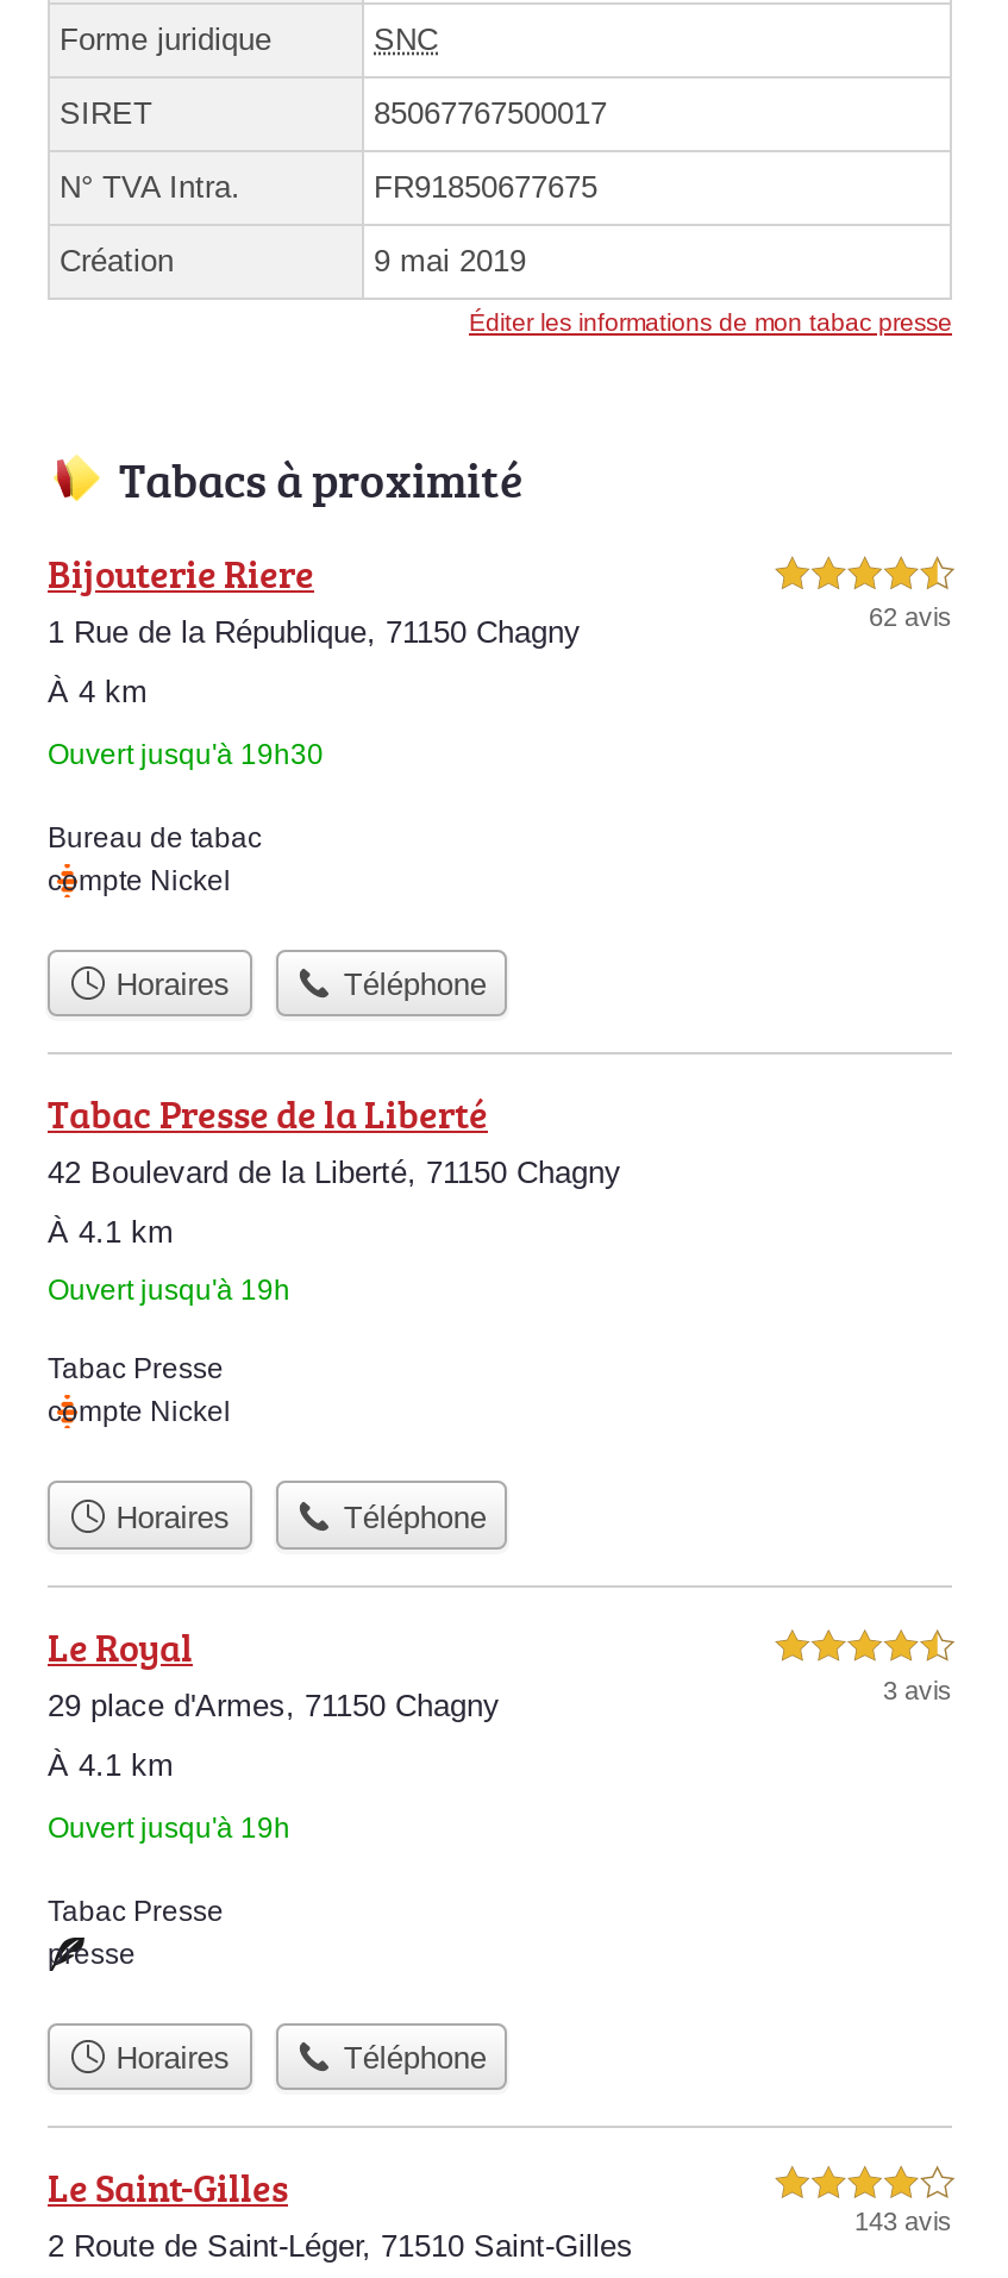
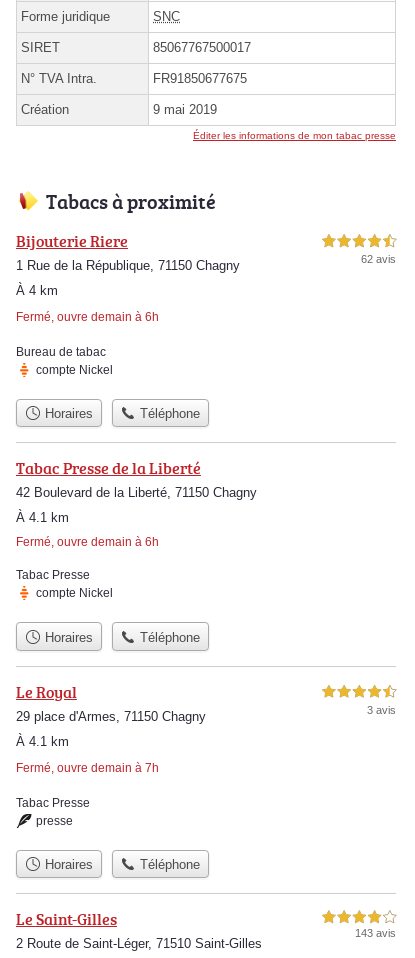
- Ouvert jusqu'à 19h30
+ Fermé, ouvre demain à 6h

- Ouvert jusqu'à 19h
+ Fermé, ouvre demain à 6h

- Ouvert jusqu'à 19h
+ Fermé, ouvre demain à 7h
